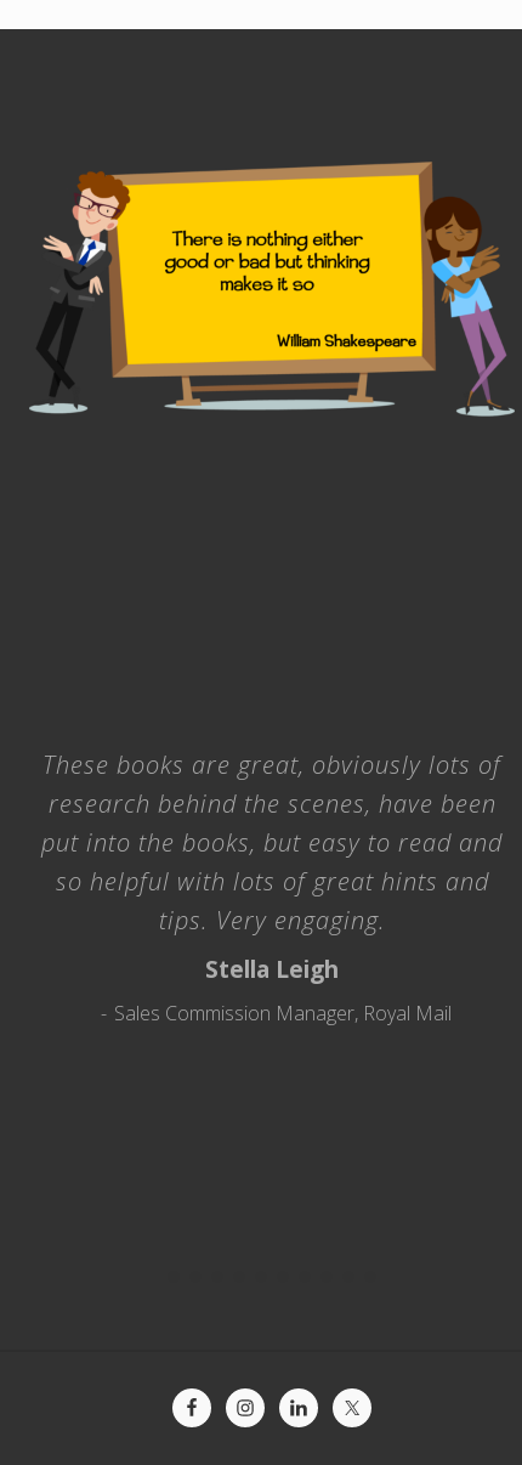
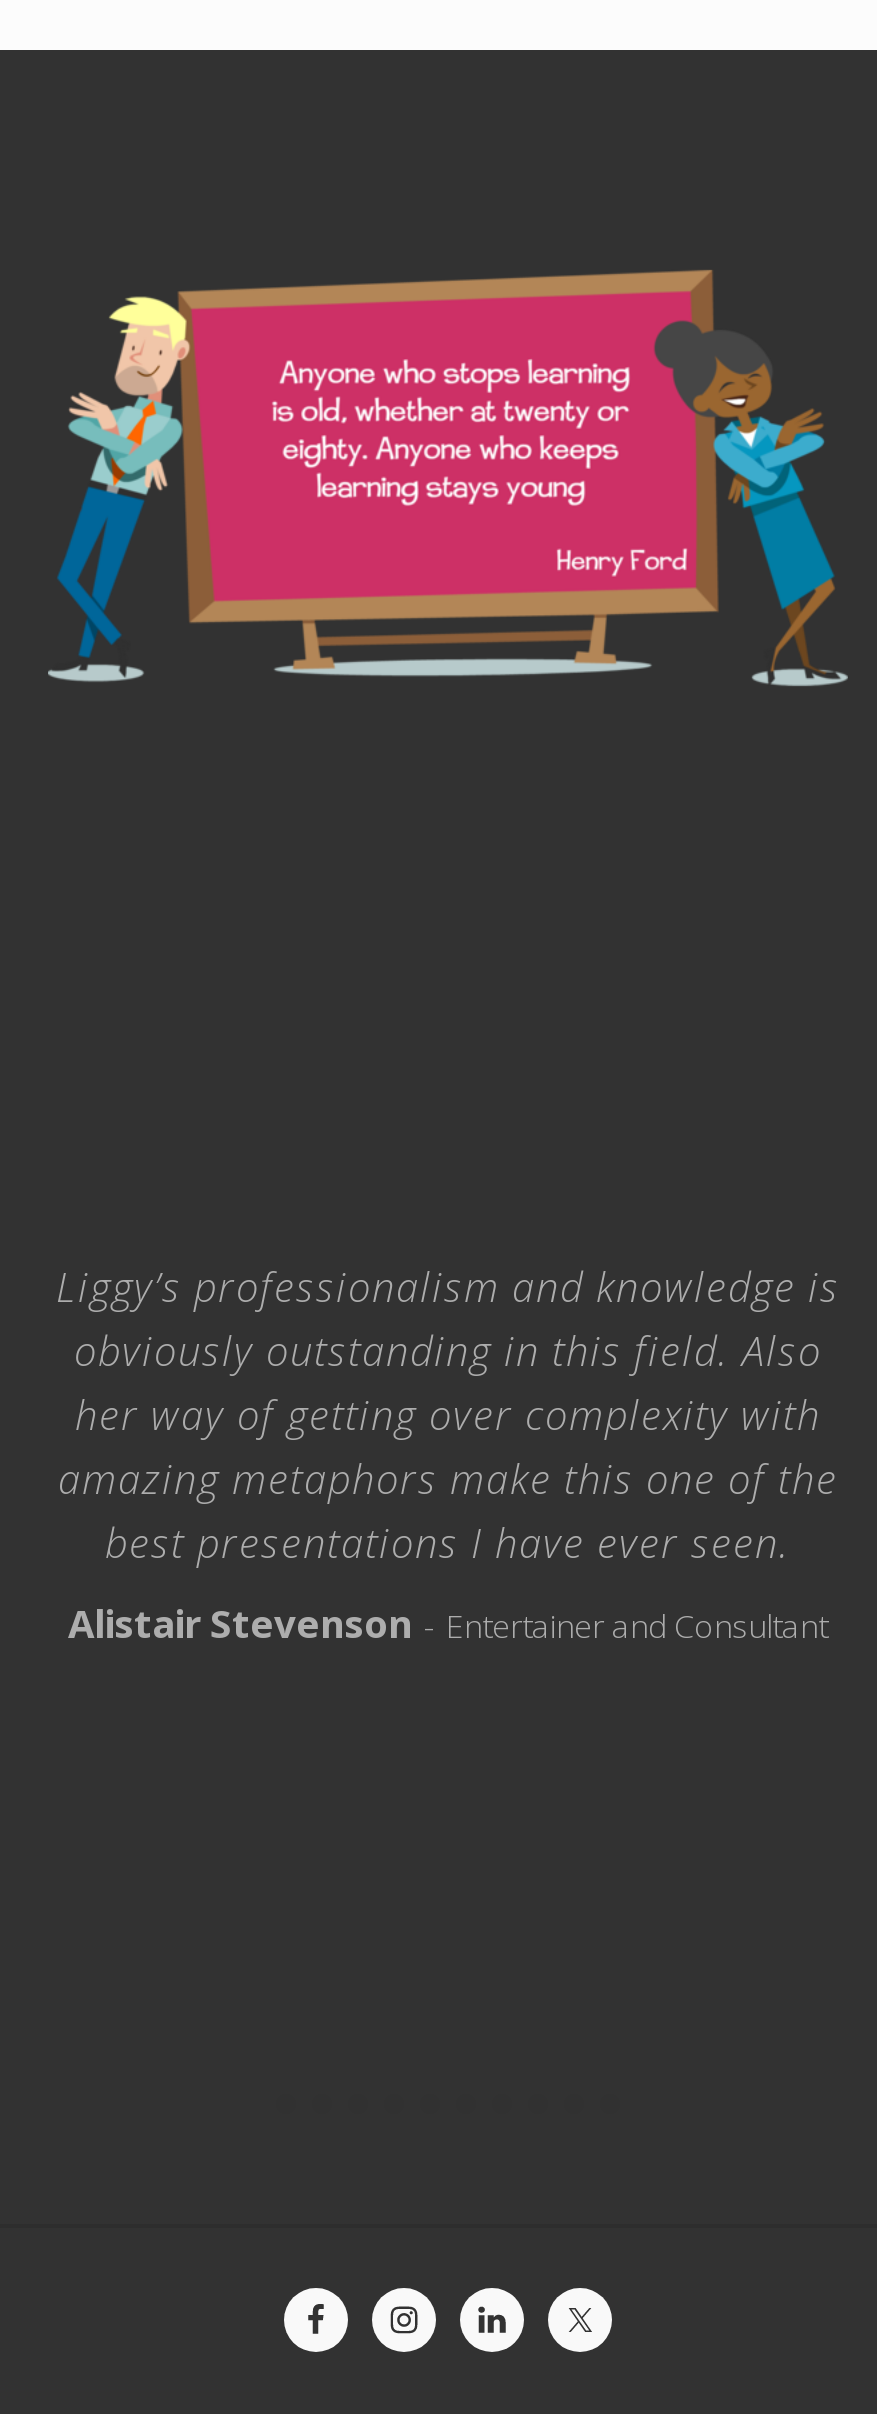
- [image]
+ [image]

- These books are great, obviously lots of
- research behind the scenes, have been
- put into the books, but easy to read and
- so helpful with lots of great hints and
- tips. Very engaging.
+ Liggy’s professionalism and knowledge is
+ obviously outstanding in this field. Also
+ her way of getting over complexity with
+ amazing metaphors make this one of the
+ best presentations I have ever seen.

- Stella Leigh
- Sales Commission Manager, Royal Mail
+ Alistair Stevenson
+ Entertainer and Consultant
